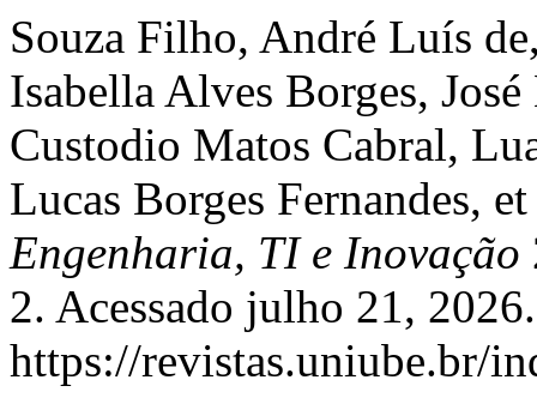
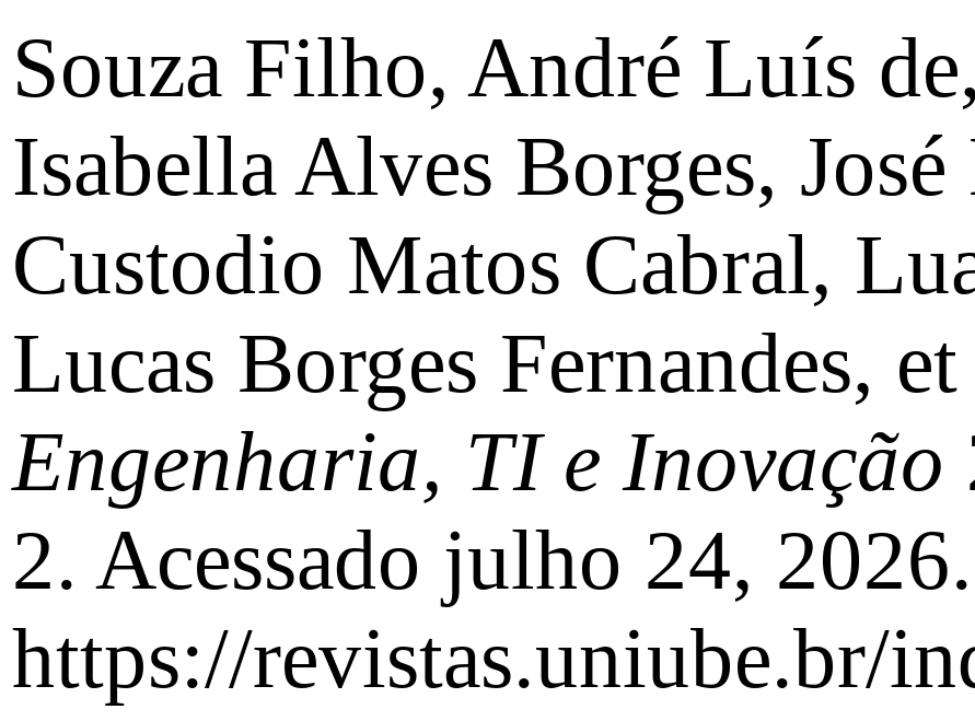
- 2. Acessado julho 21, 2026.
+ 2. Acessado julho 24, 2026.
